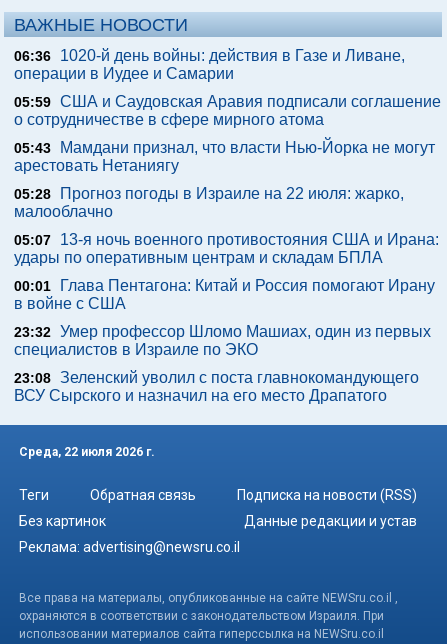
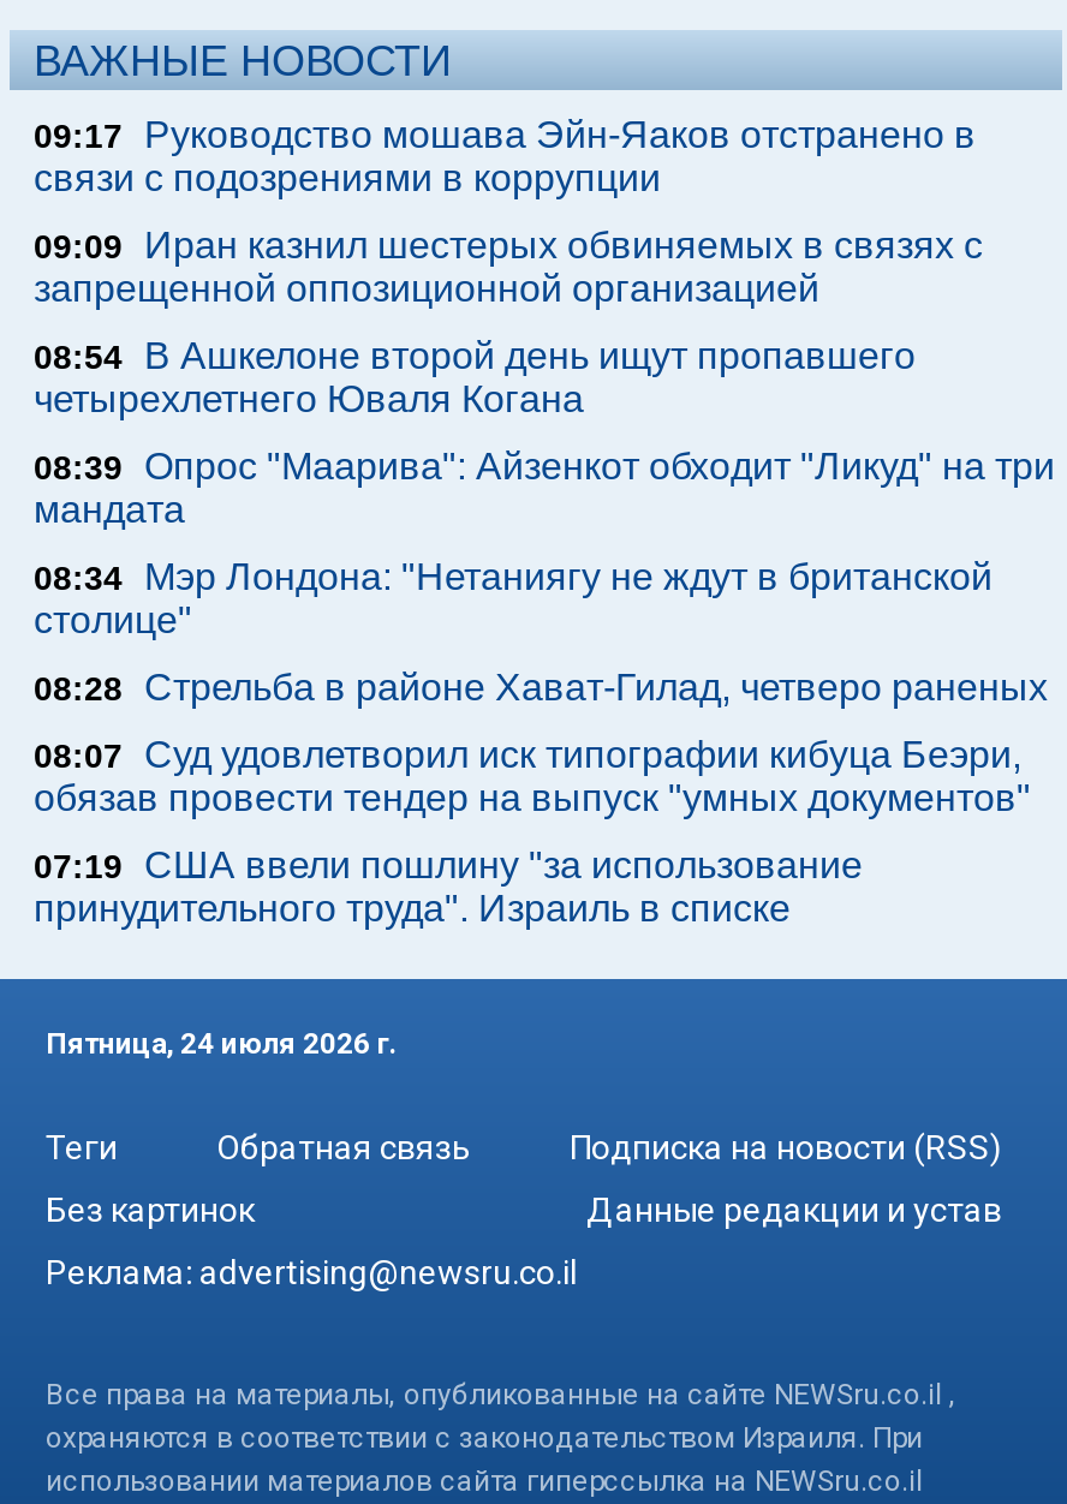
- 06:36 1020-й день войны: действия в Газе и Ливане,
- операции в Иудее и Самарии
+ 09:17 Руководство мошава Эйн-Яаков отстранено в
+ связи с подозрениями в коррупции

- 05:59 США и Саудовская Аравия подписали соглашение
- о сотрудничестве в сфере мирного атома
+ 09:09 Иран казнил шестерых обвиняемых в связях с
+ запрещенной оппозиционной организацией

- 05:43 Мамдани признал, что власти Нью-Йорка не могут
- арестовать Нетаниягу
+ 08:54 В Ашкелоне второй день ищут пропавшего
+ четырехлетнего Юваля Когана

- 05:28 Прогноз погоды в Израиле на 22 июля: жарко,
- малооблачно
+ 08:39 Опрос "Mаарива": Айзенкот обходит "Ликуд" на три
+ мандата

- 05:07 13-я ночь военного противостояния США и Ирана:
- удары по оперативным центрам и складам БПЛА
+ 08:34 Мэр Лондона: "Нетаниягу не ждут в британской
+ столице"

- 00:01 Глава Пентагона: Китай и Россия помогают Ирану
- в войне с США
+ 08:28 Стрельба в районе Хават-Гилад, четверо раненых

- 23:32 Умер профессор Шломо Машиах, один из первых
- специалистов в Израиле по ЭКО
+ 08:07 Суд удовлетворил иск типографии кибуца Беэри,
+ обязав провести тендер на выпуск "умных документов"

- 23:08 Зеленский уволил с поста главнокомандующего
- ВСУ Сырского и назначил на его место Драпатого
+ 07:19 США ввели пошлину "за использование
+ принудительного труда". Израиль в списке

- Среда, 22 июля 2026 г.
+ Пятница, 24 июля 2026 г.
